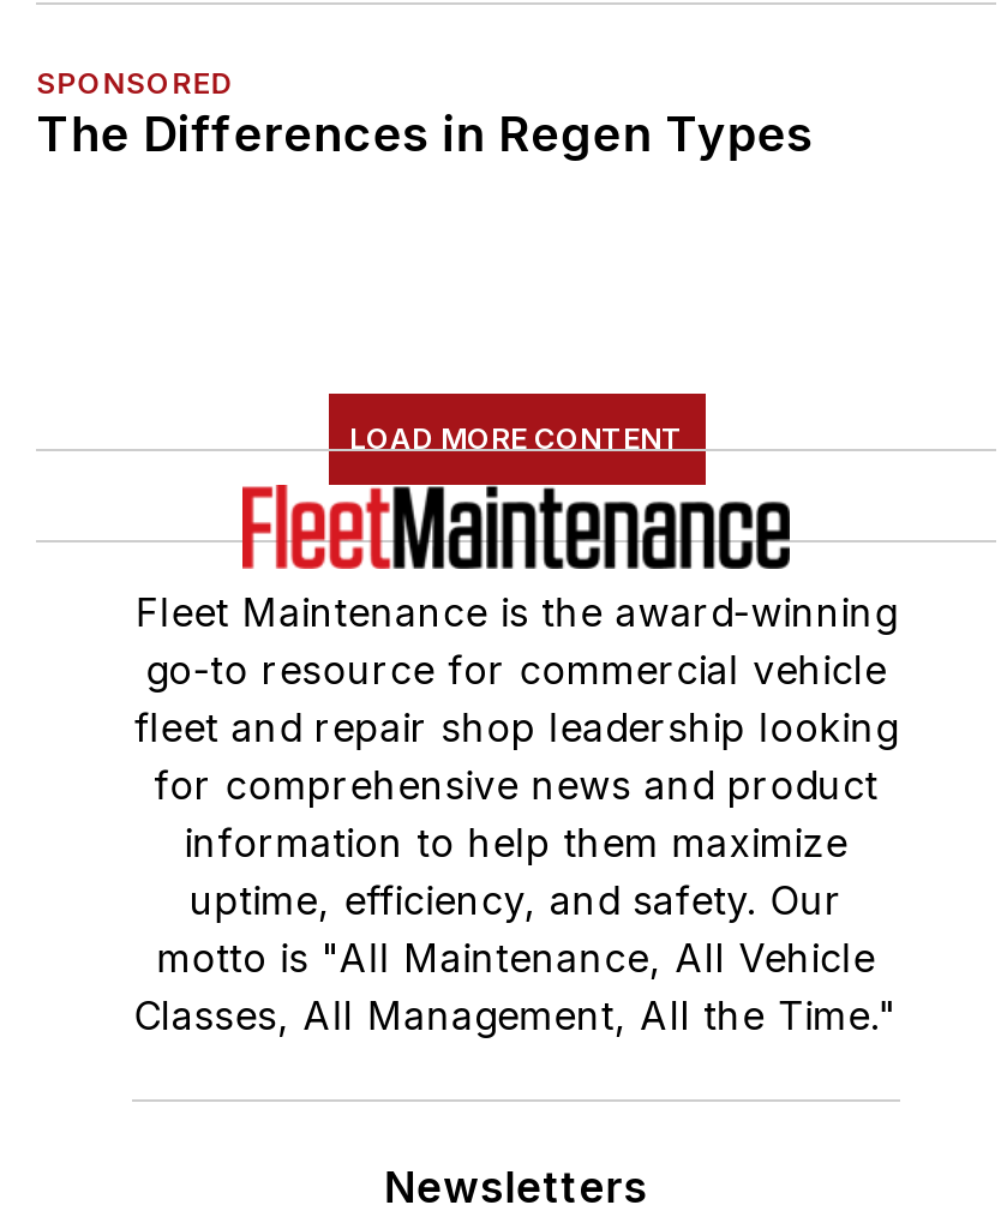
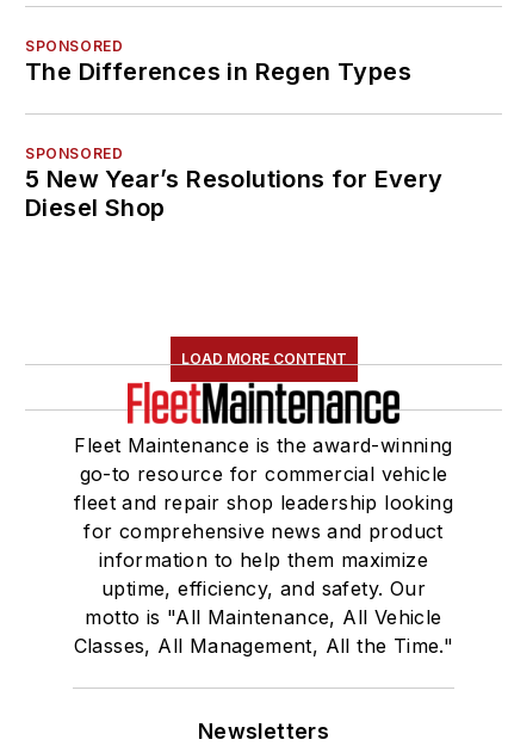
+ SPONSORED
+ 5 New Year’s Resolutions for Every
+ Diesel Shop
